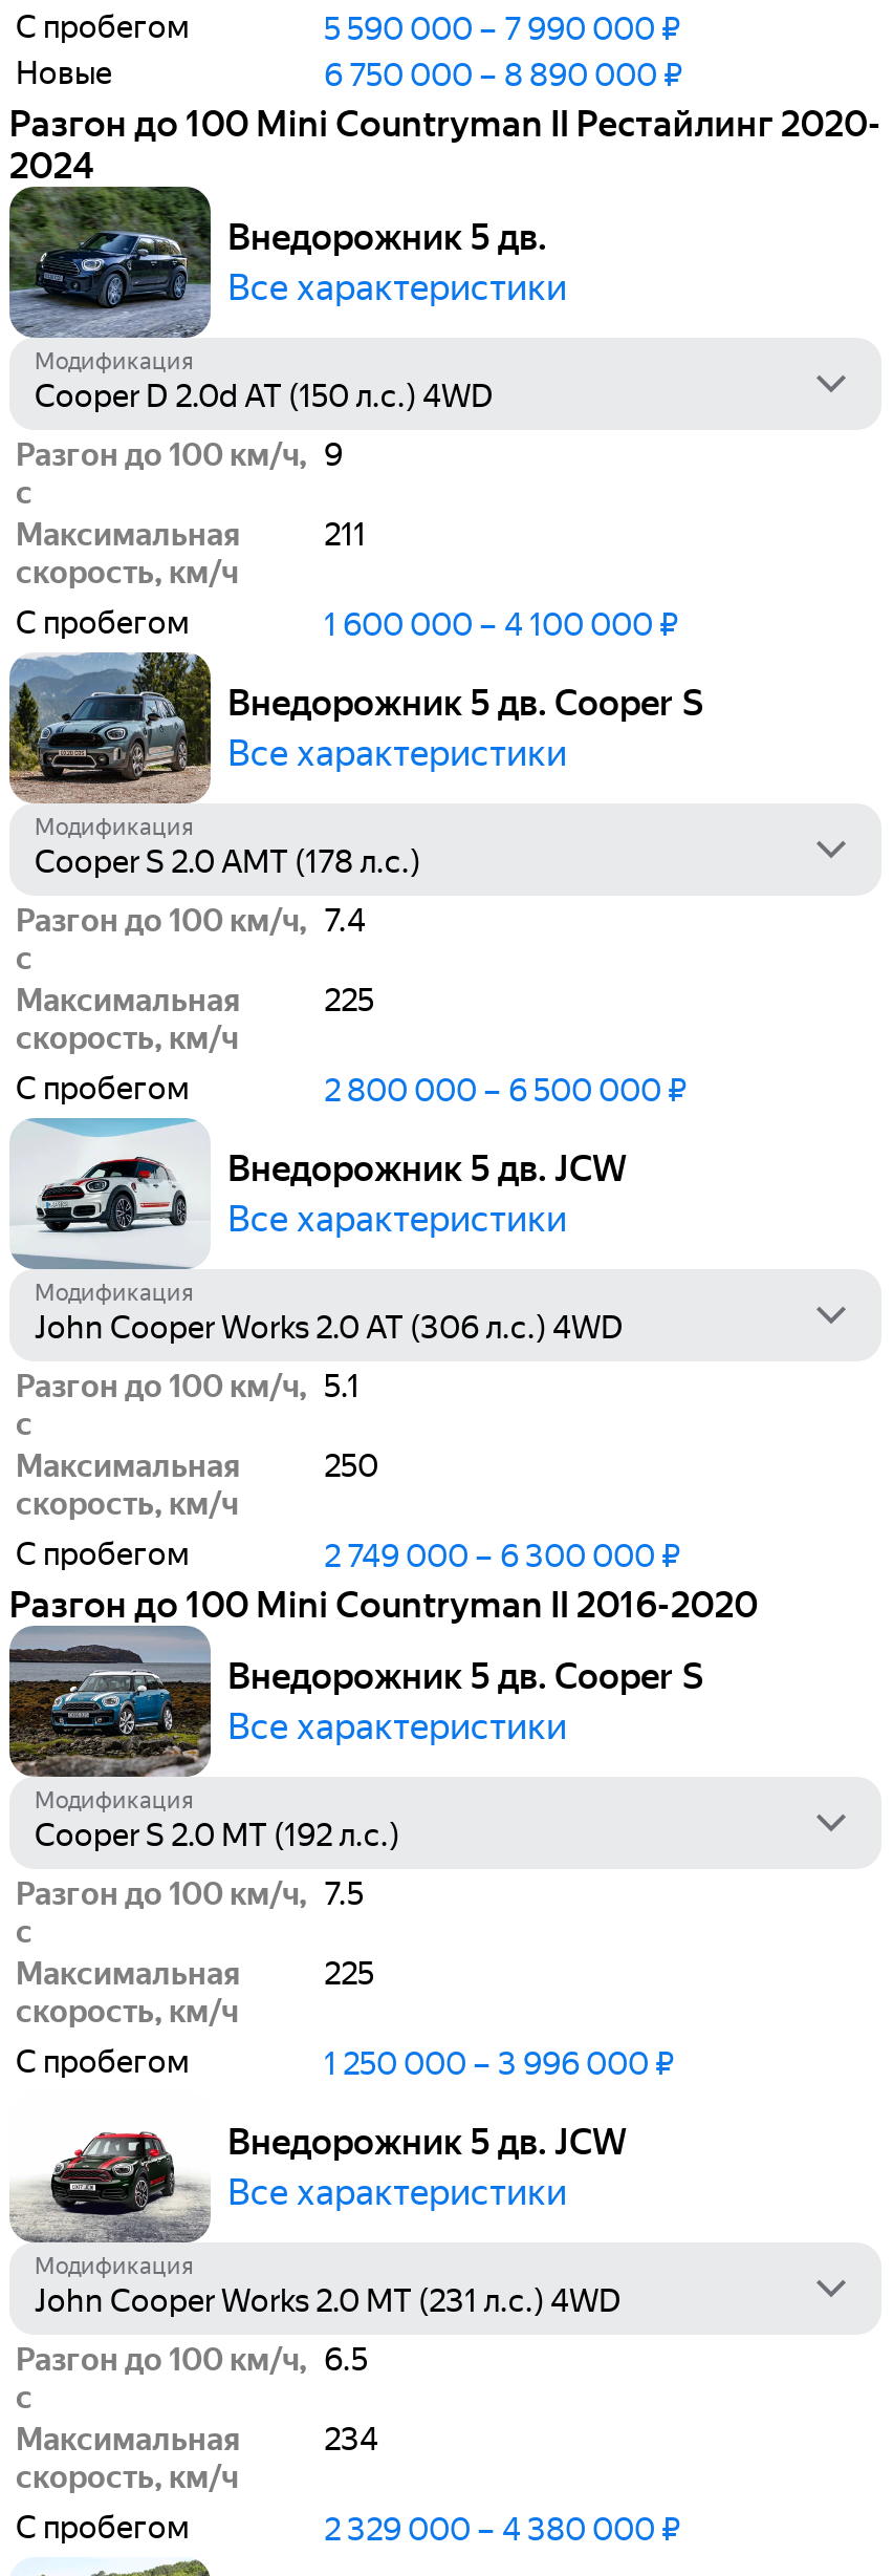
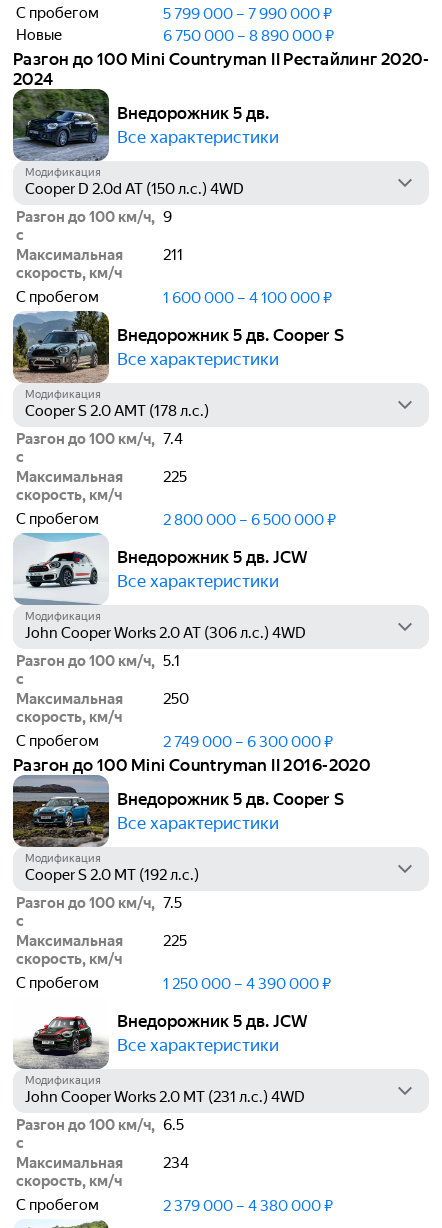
- 5 590 000 – 7 990 000 ₽
+ 5 799 000 – 7 990 000 ₽

- 1 250 000 – 3 996 000 ₽
+ 1 250 000 – 4 390 000 ₽

- 2 329 000 – 4 380 000 ₽
+ 2 379 000 – 4 380 000 ₽
